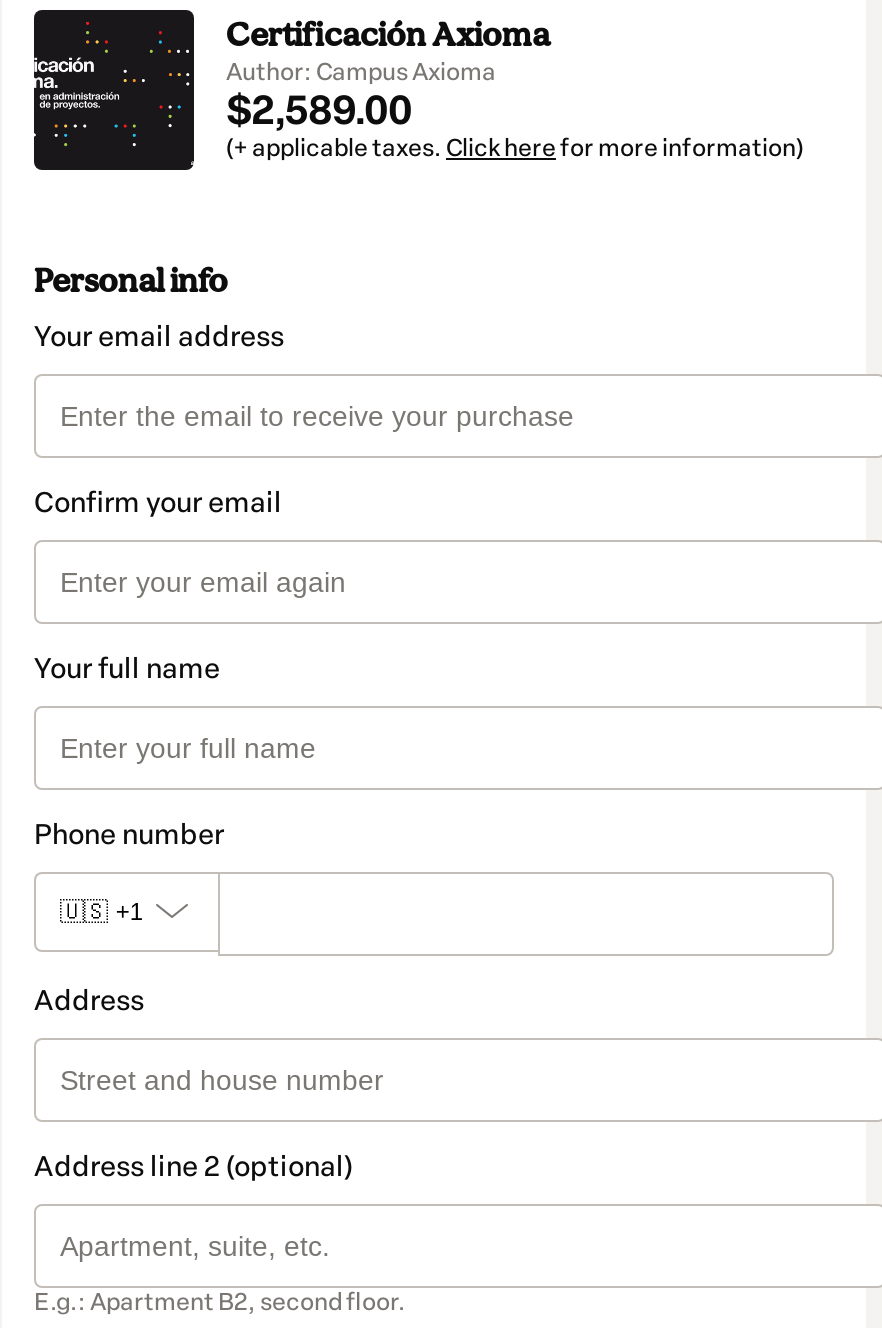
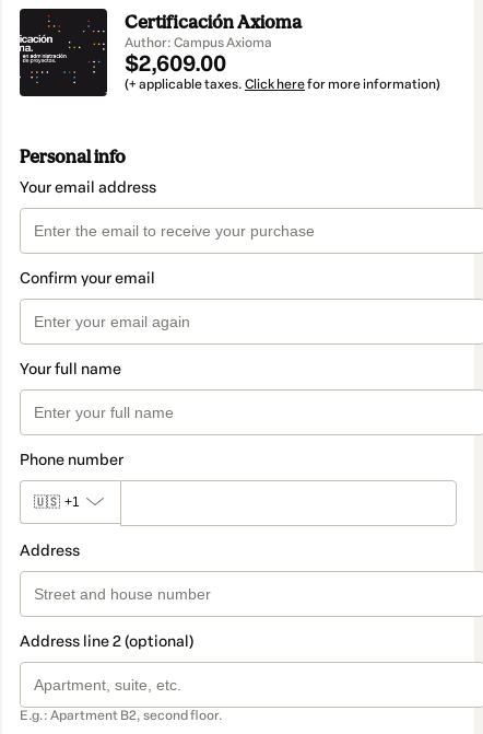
- $2,589.00
+ $2,609.00
